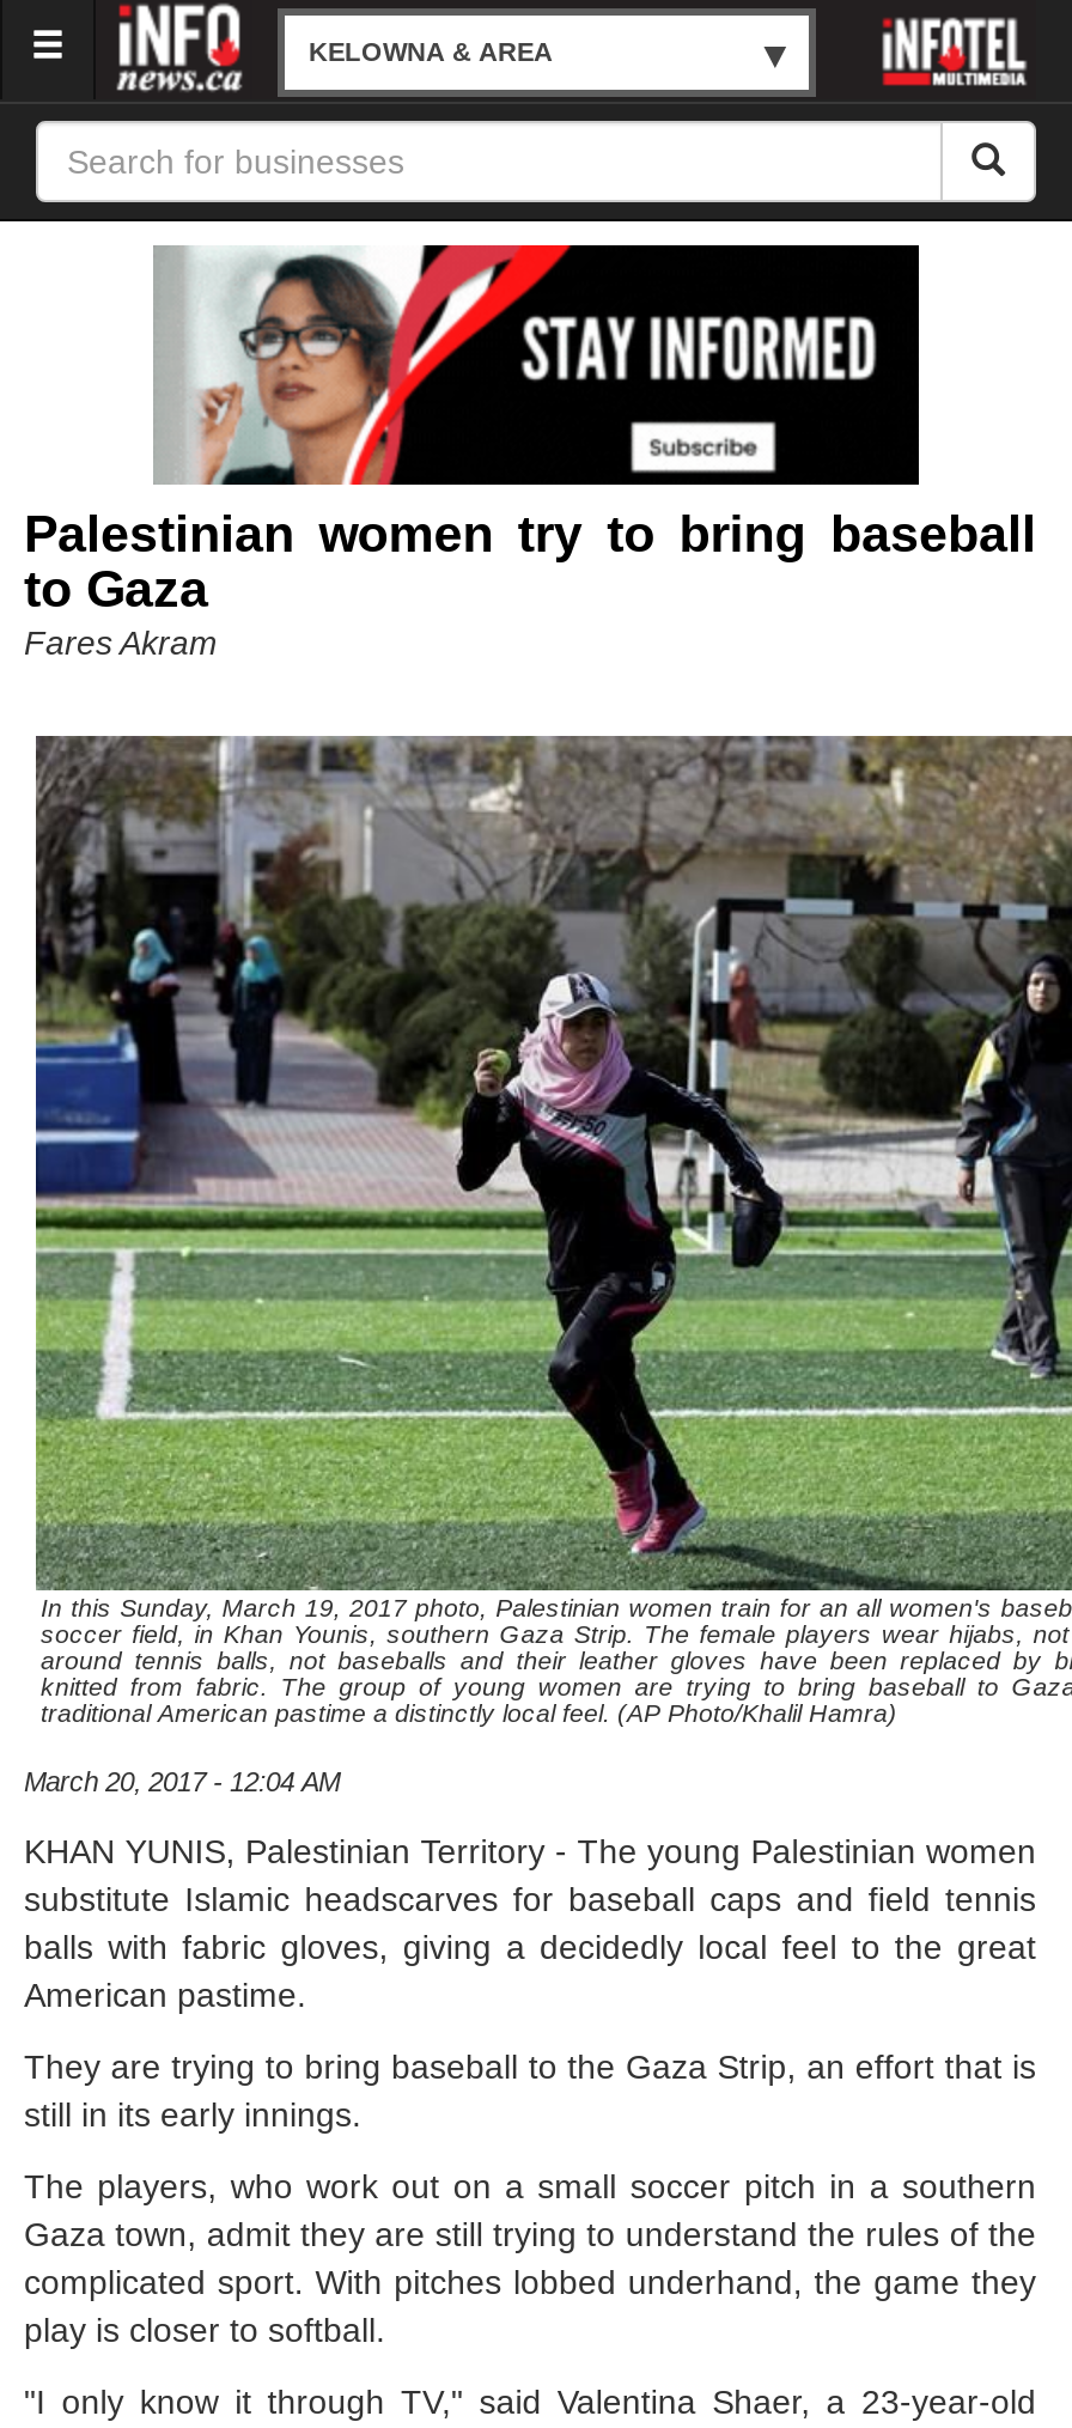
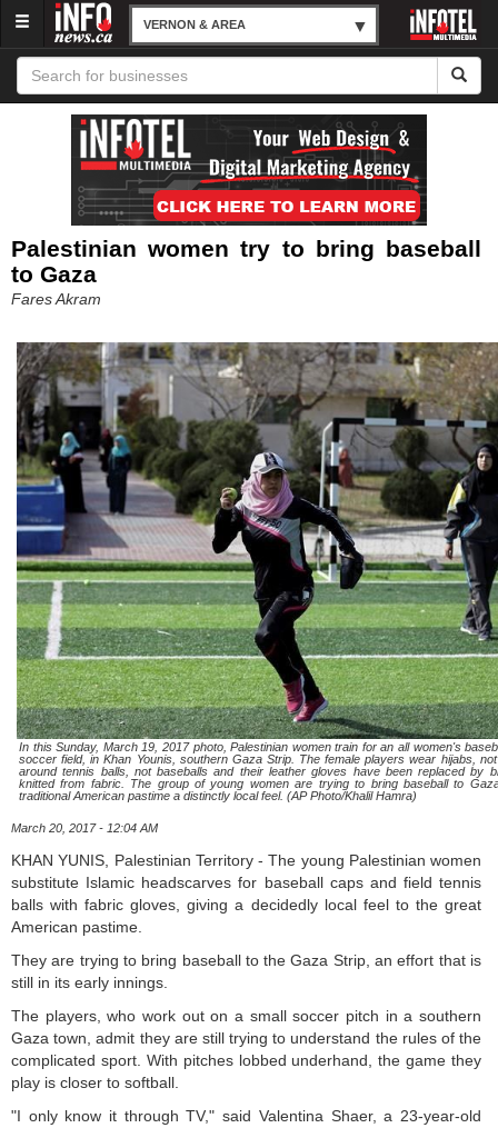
- KELOWNA & AREA
+ VERNON & AREA

- [image]
+ [image]
